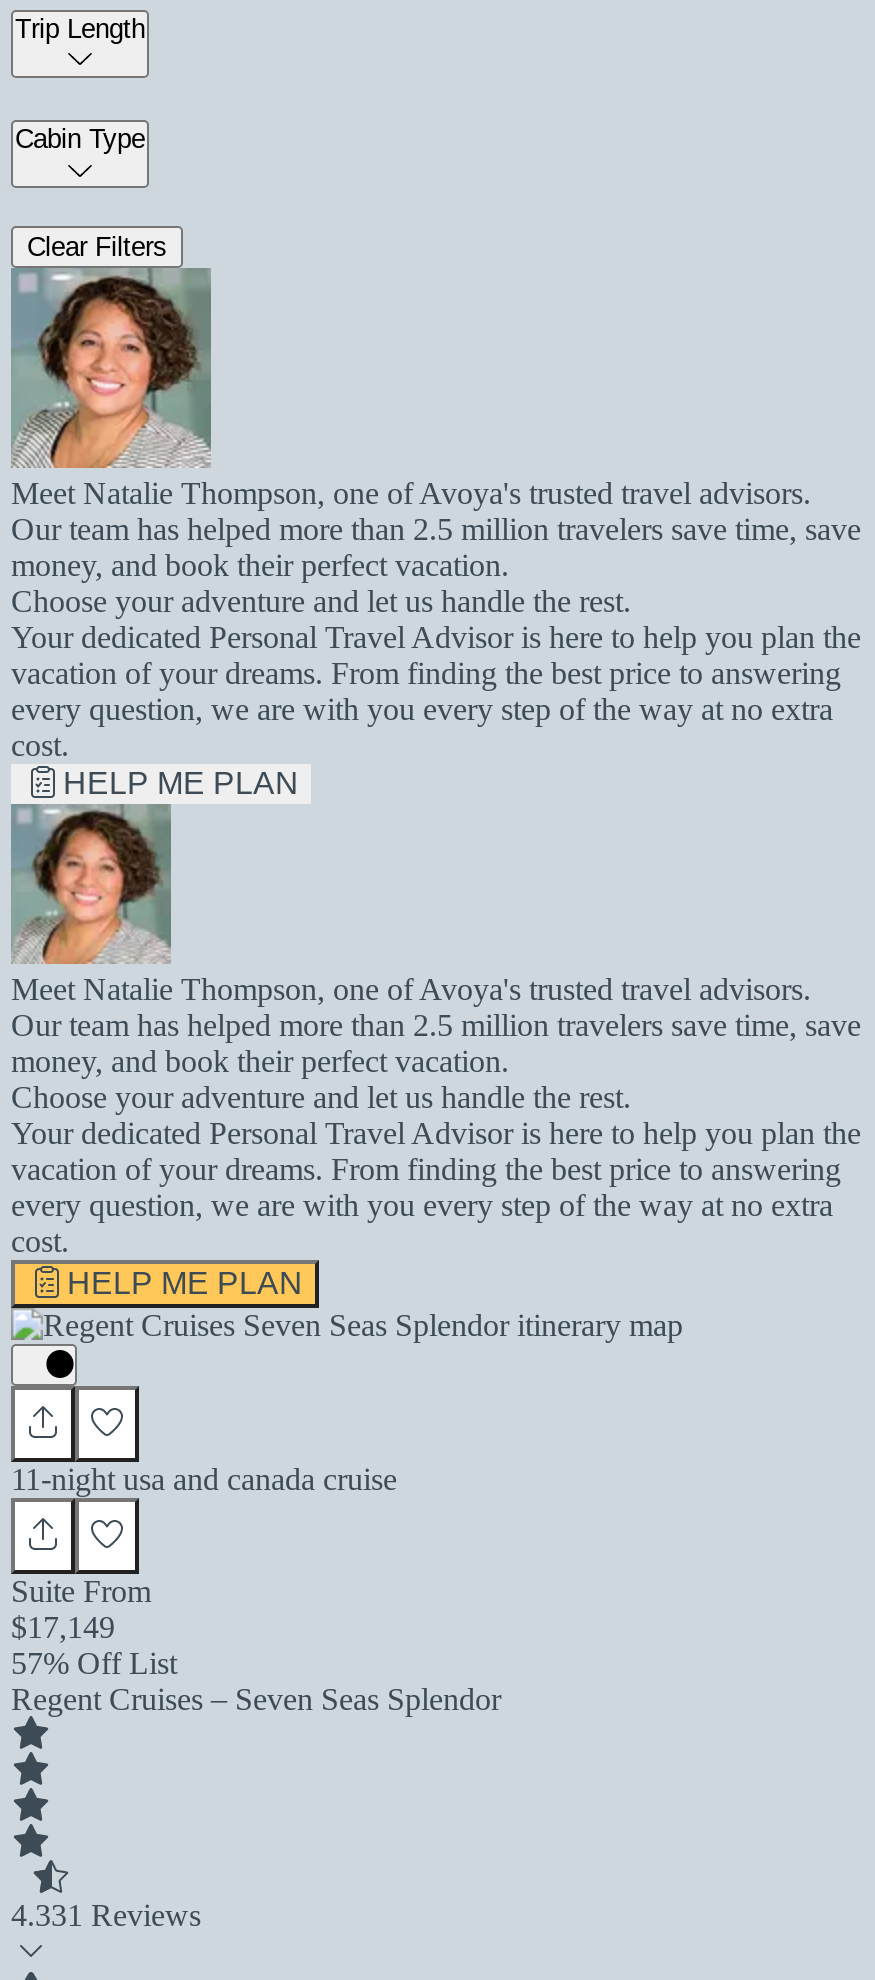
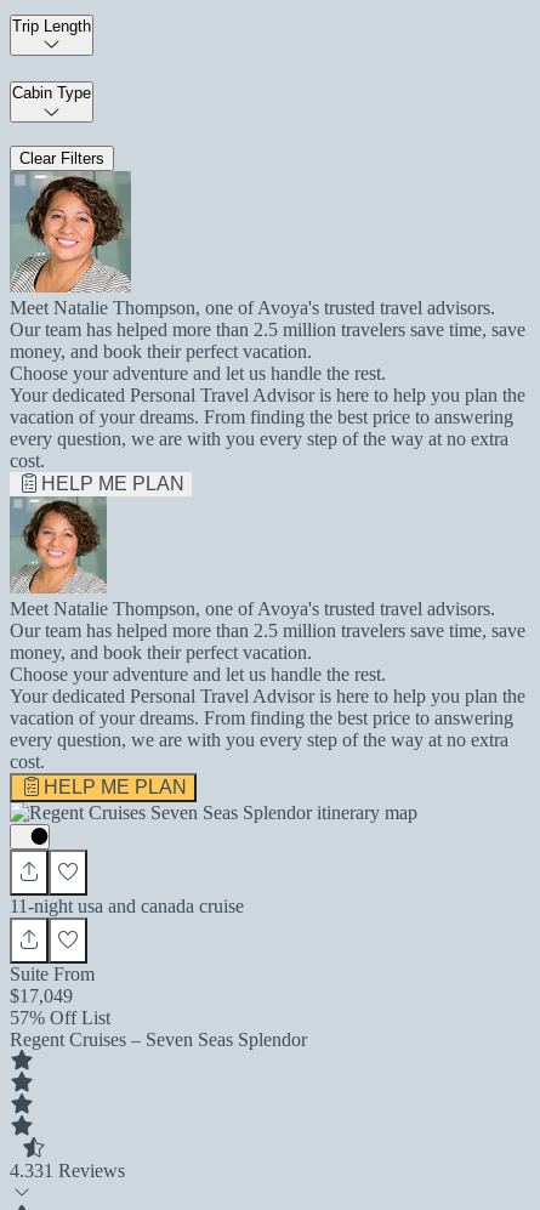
- $17,149
+ $17,049
